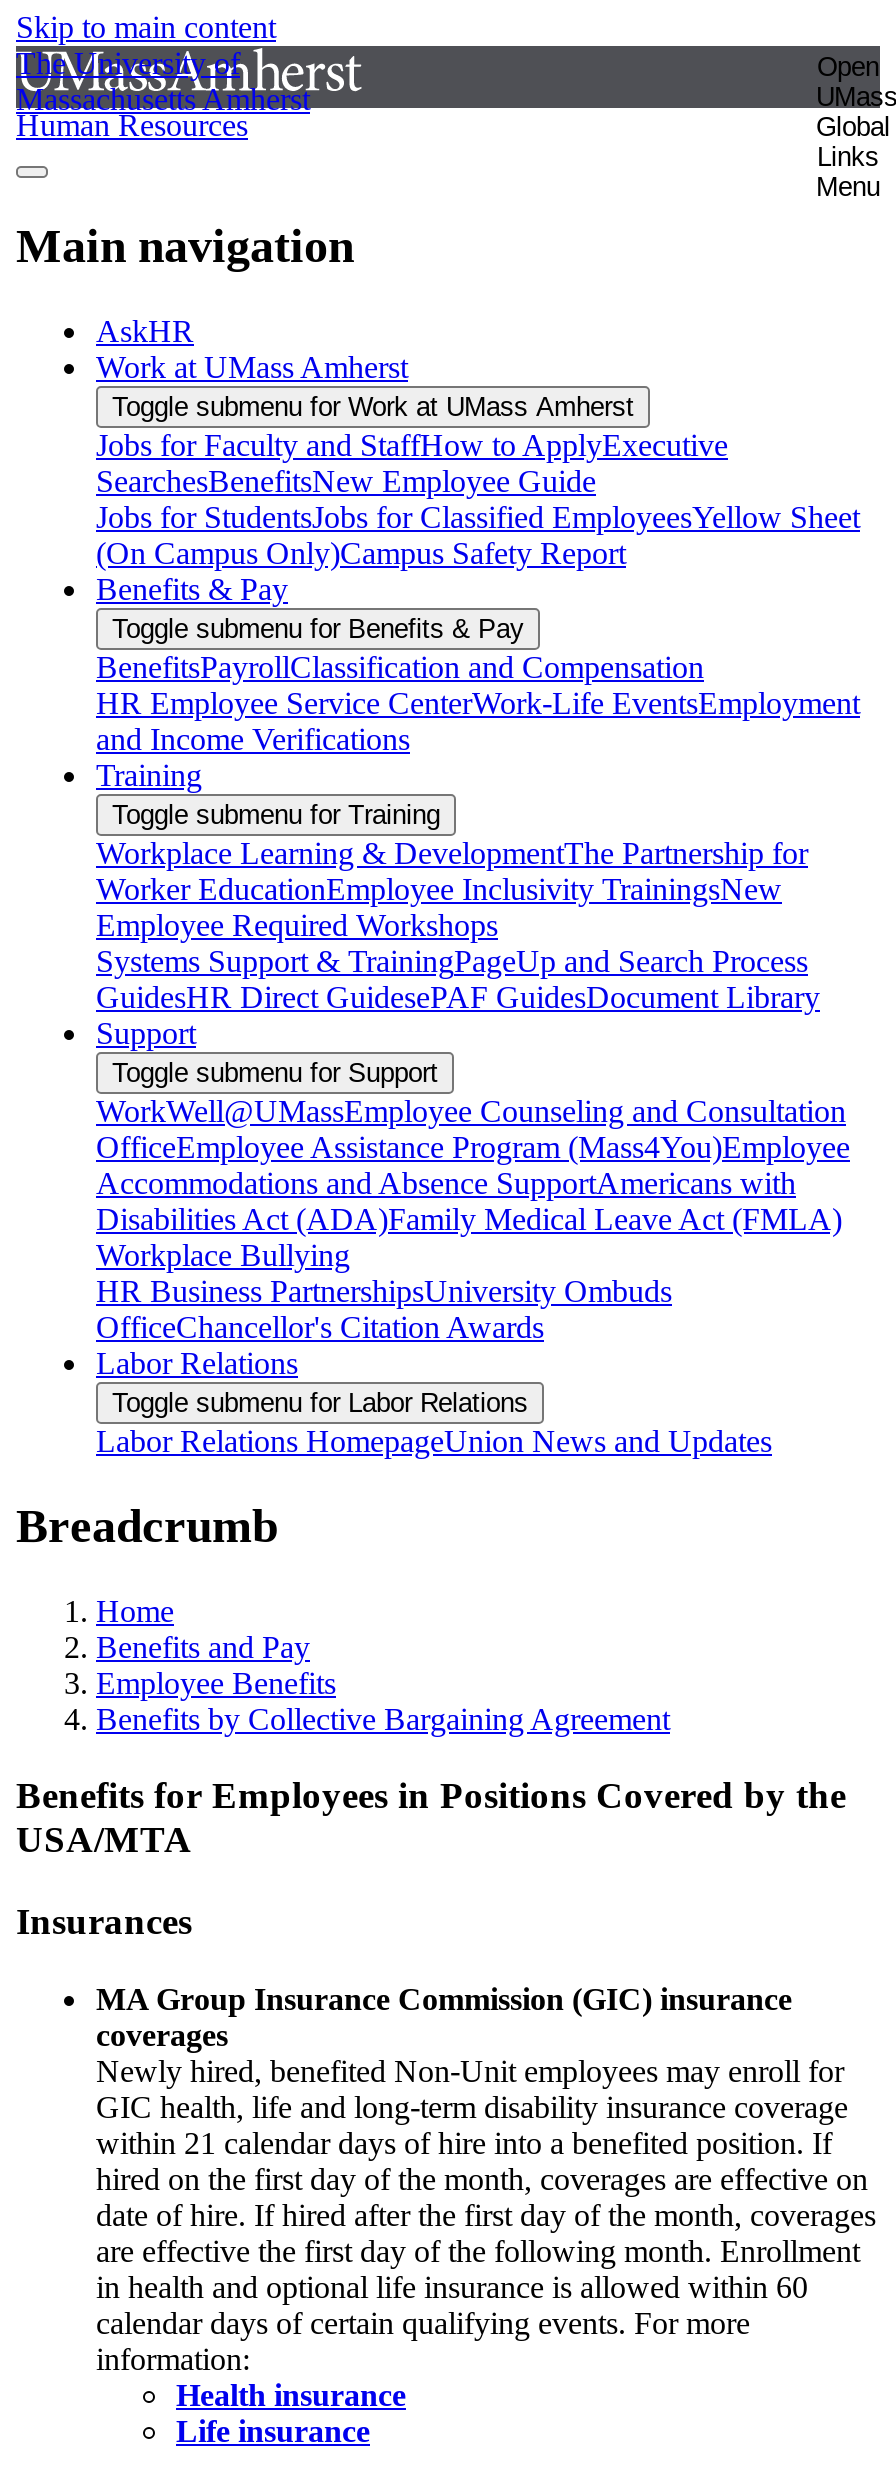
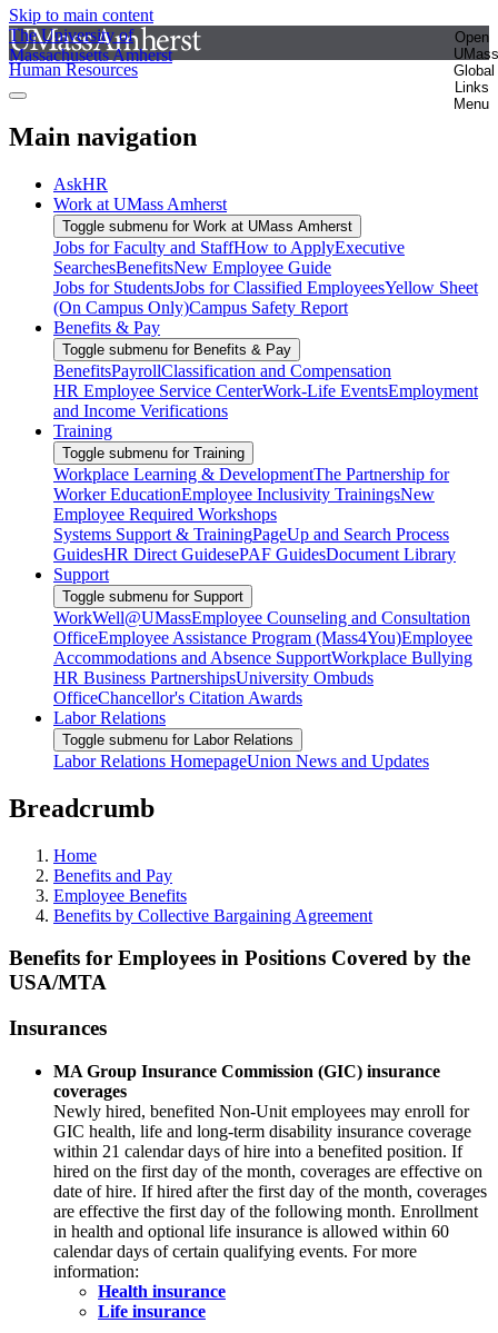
- Accommodations and Absence SupportAmericans with
- Disabilities Act (ADA)Family Medical Leave Act (FMLA)
- Workplace Bullying
+ Accommodations and Absence SupportWorkplace Bullying
